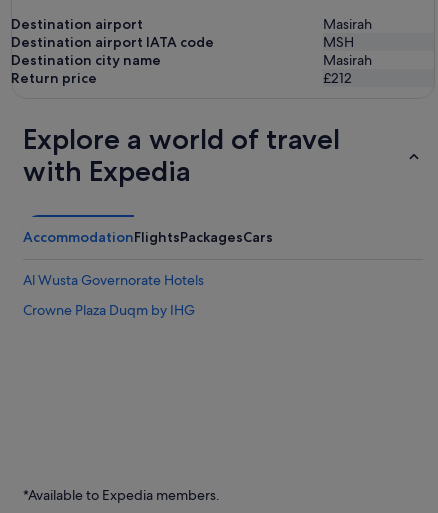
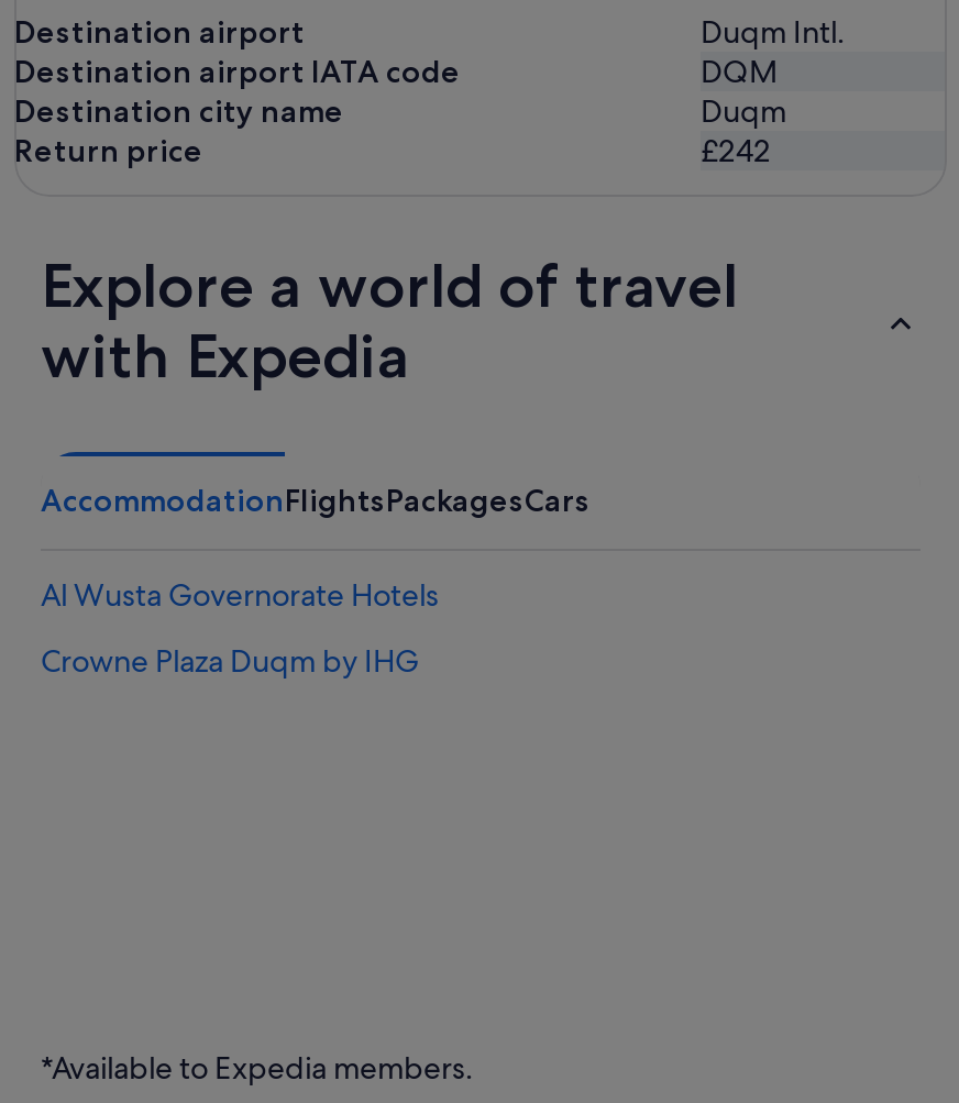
- Masirah
+ Duqm Intl.

- MSH
+ DQM

- Masirah
+ Duqm

- £212
+ £242
